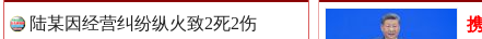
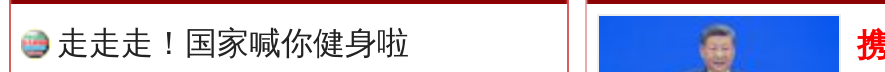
- 陆某因经营纠纷纵火致2死2伤
+ 走走走！国家喊你健身啦
